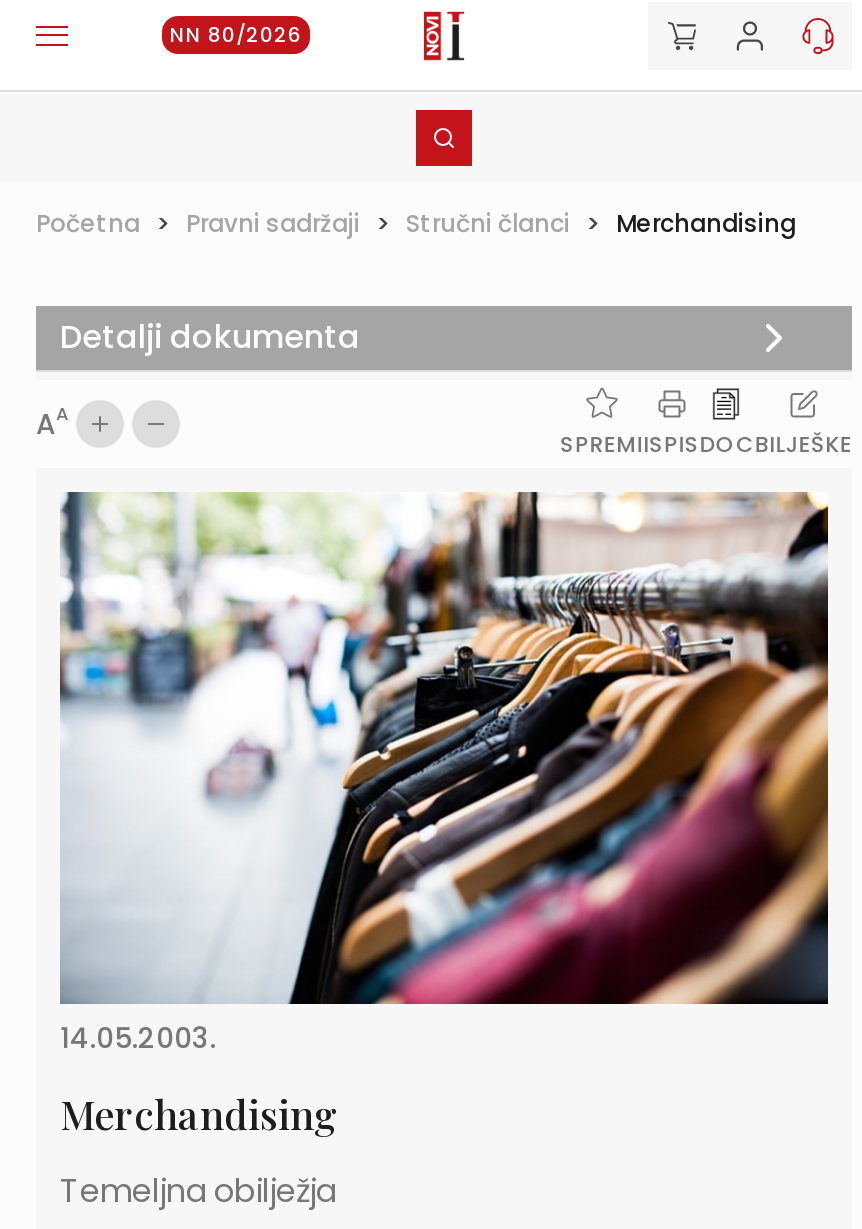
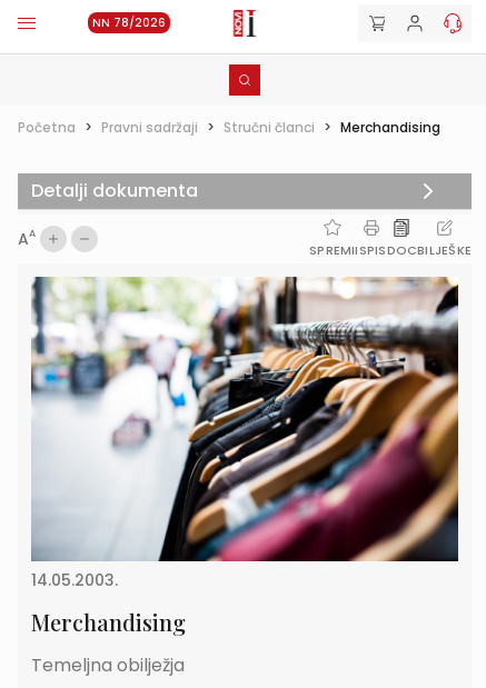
- NN 80/2026
+ NN 78/2026
